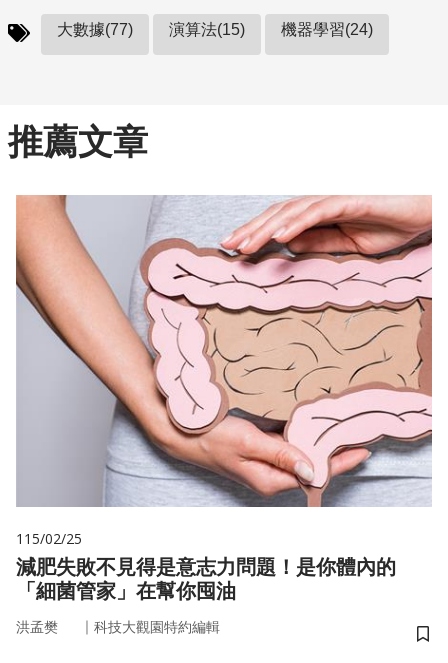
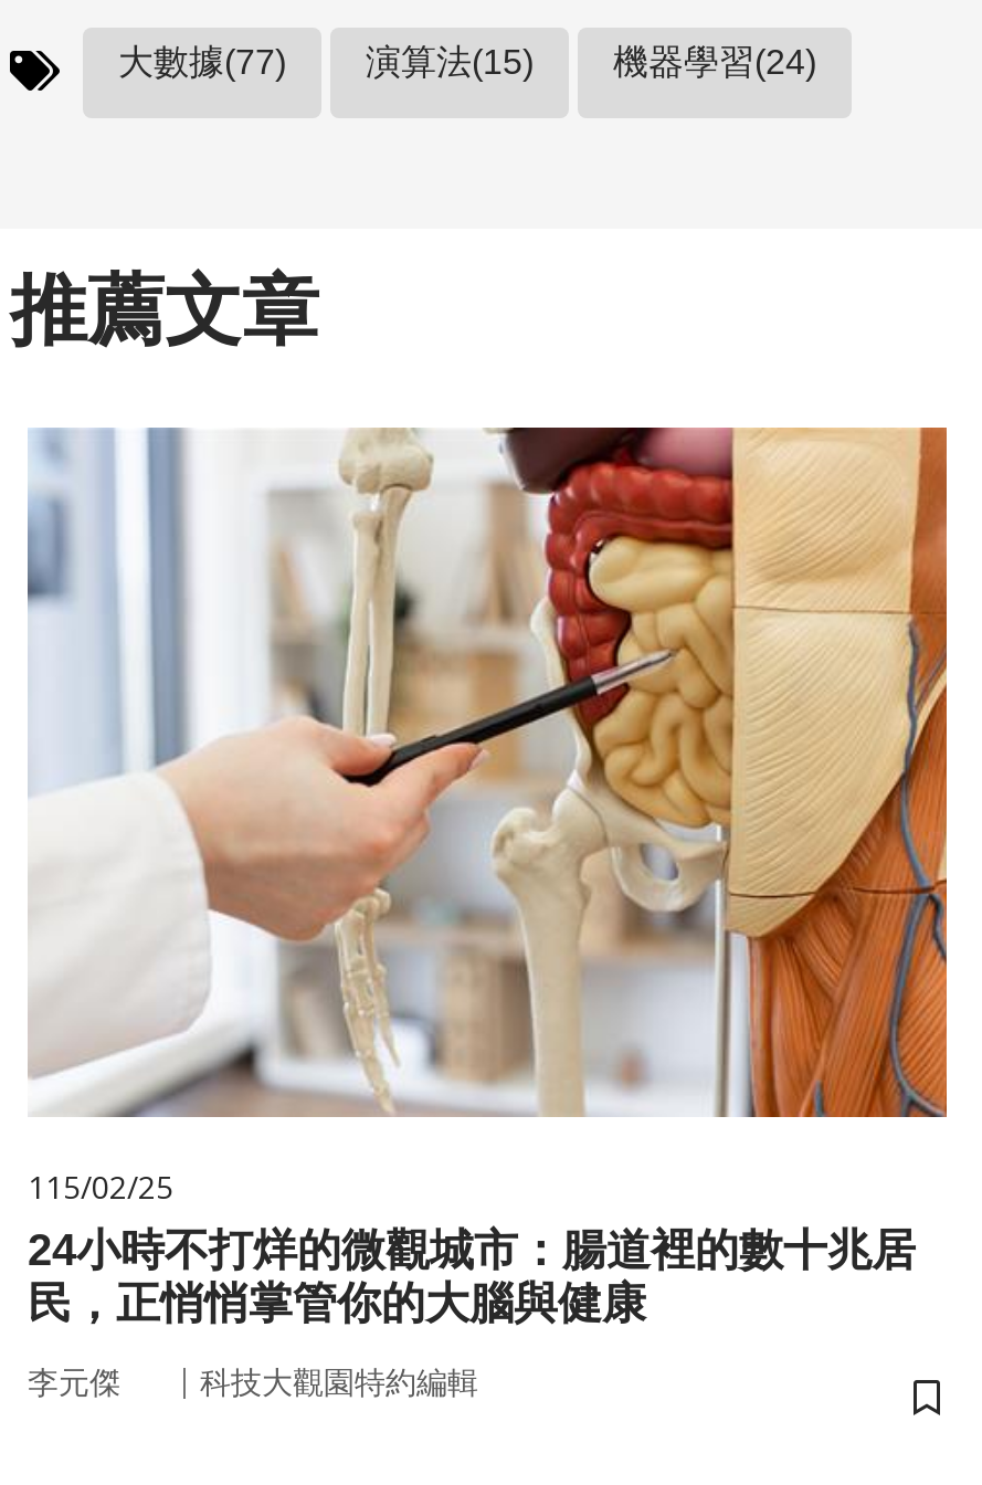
- [image]
+ [image]

- 減肥失敗不見得是意志力問題！是你體內的
- 「細菌管家」在幫你囤油
+ 24小時不打烊的微觀城市：腸道裡的數十兆居
+ 民，正悄悄掌管你的大腦與健康

- 洪孟樊
+ 李元傑
